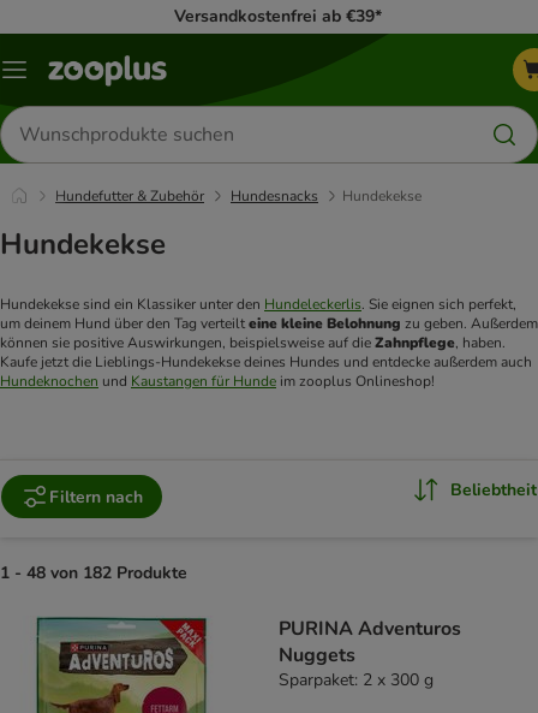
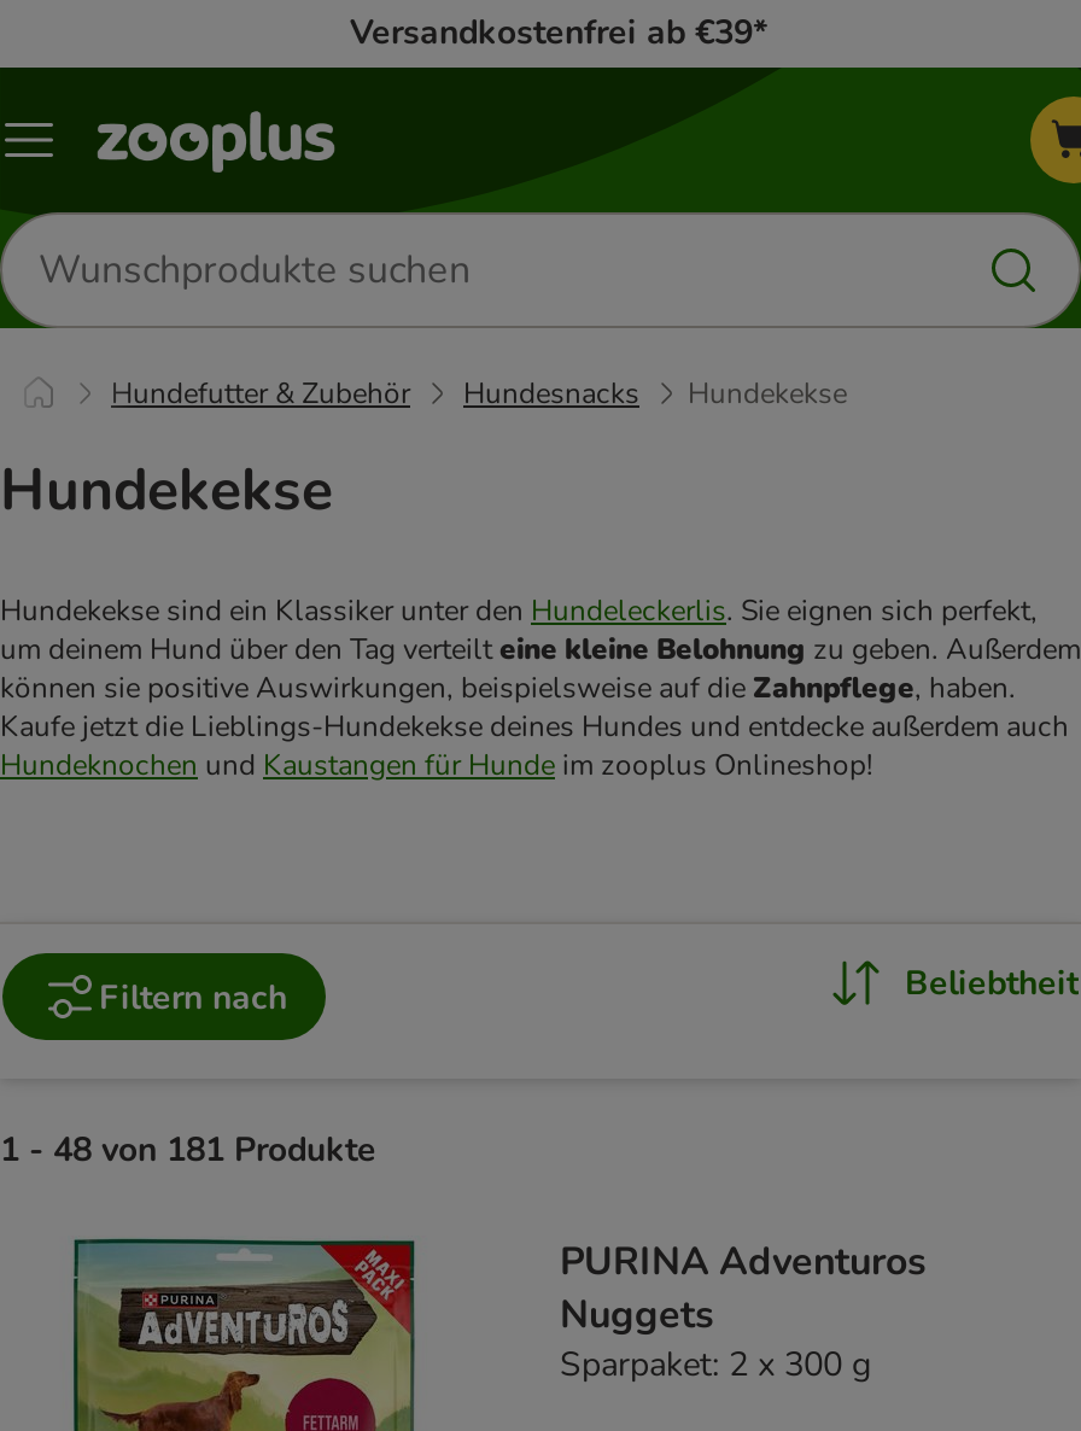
- 1 - 48 von 182 Produkte
+ 1 - 48 von 181 Produkte
